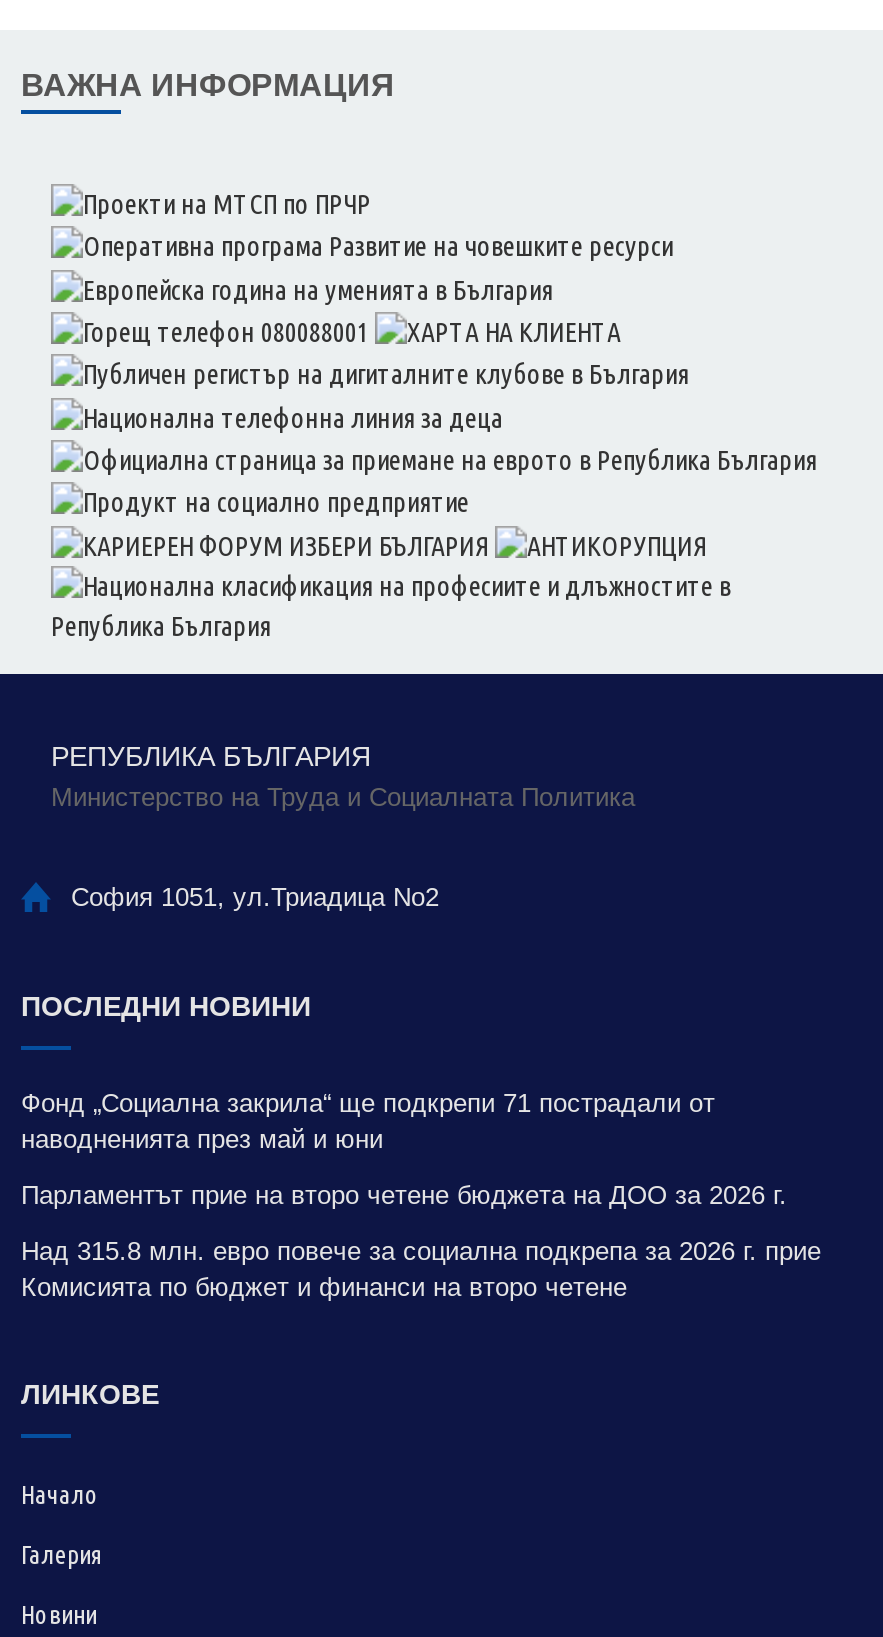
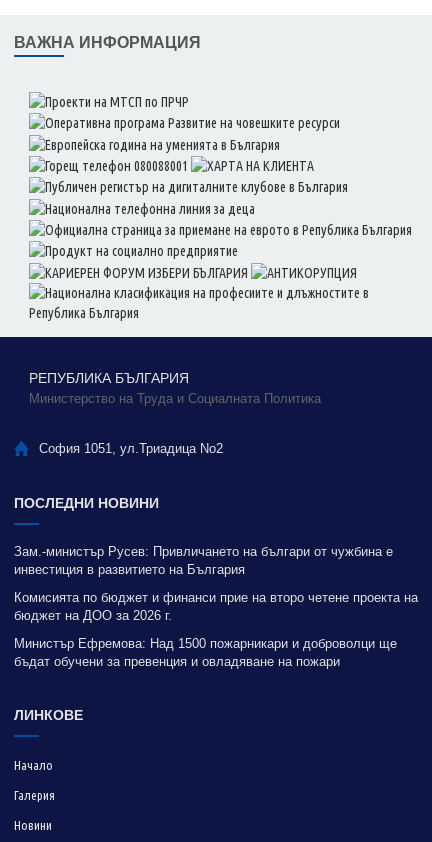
- Фонд „Социална закрила“ ще подкрепи 71 пострадали от
- наводненията през май и юни
+ Зам.-министър Русев: Привличането на българи от чужбина е
+ инвестиция в развитието на България

- Парламентът прие на второ четене бюджета на ДОО за 2026 г.
+ Комисията по бюджет и финанси прие на второ четене проекта на
+ бюджет на ДОО за 2026 г.

- Над 315.8 млн. евро повече за социална подкрепа за 2026 г. прие
- Комисията по бюджет и финанси на второ четене
+ Министър Ефремова: Над 1500 пожарникари и доброволци ще
+ бъдат обучени за превенция и овладяване на пожари
